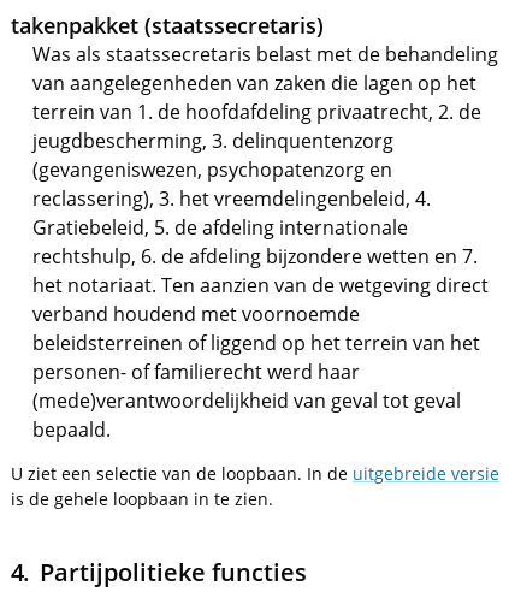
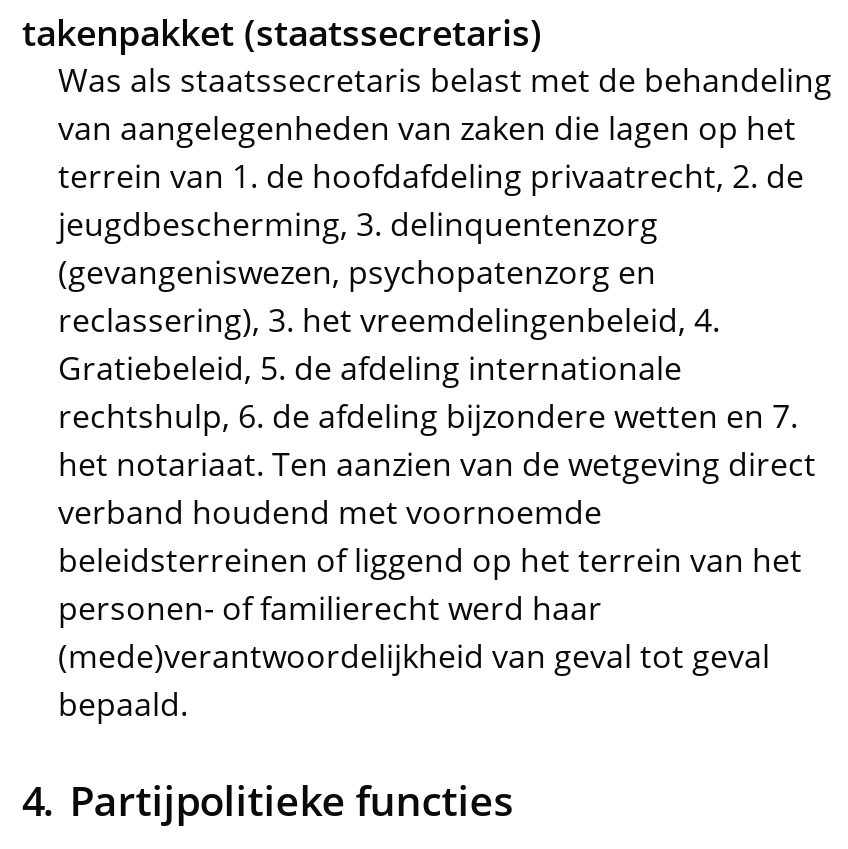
- U ziet een selectie van de loopbaan. In de uitgebreide versie
- is de gehele loopbaan in te zien.
